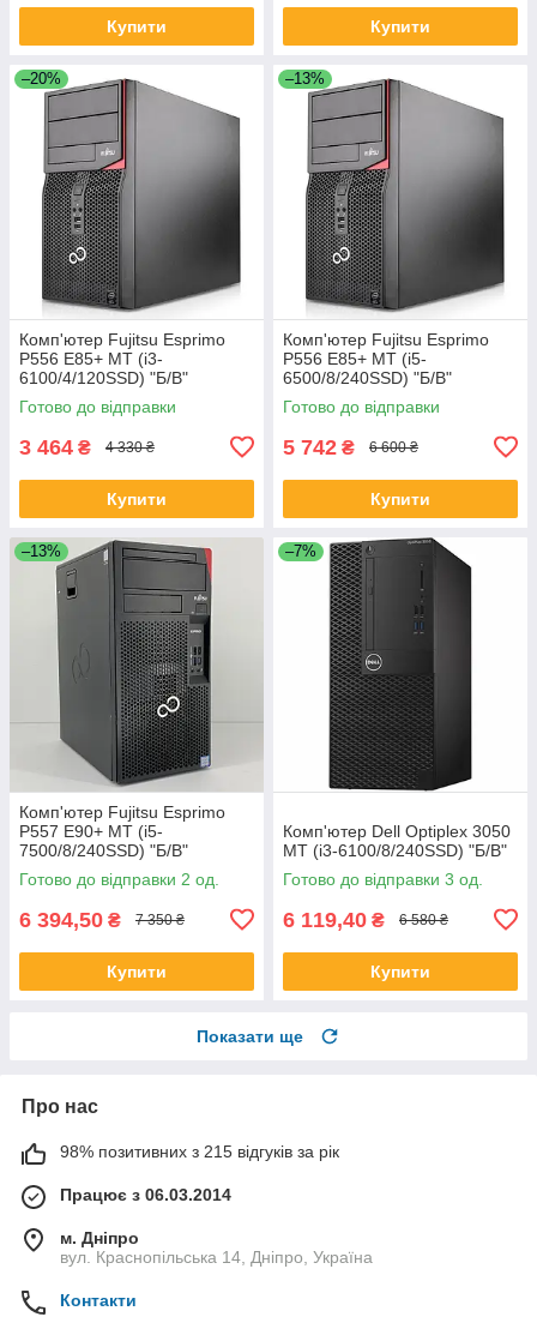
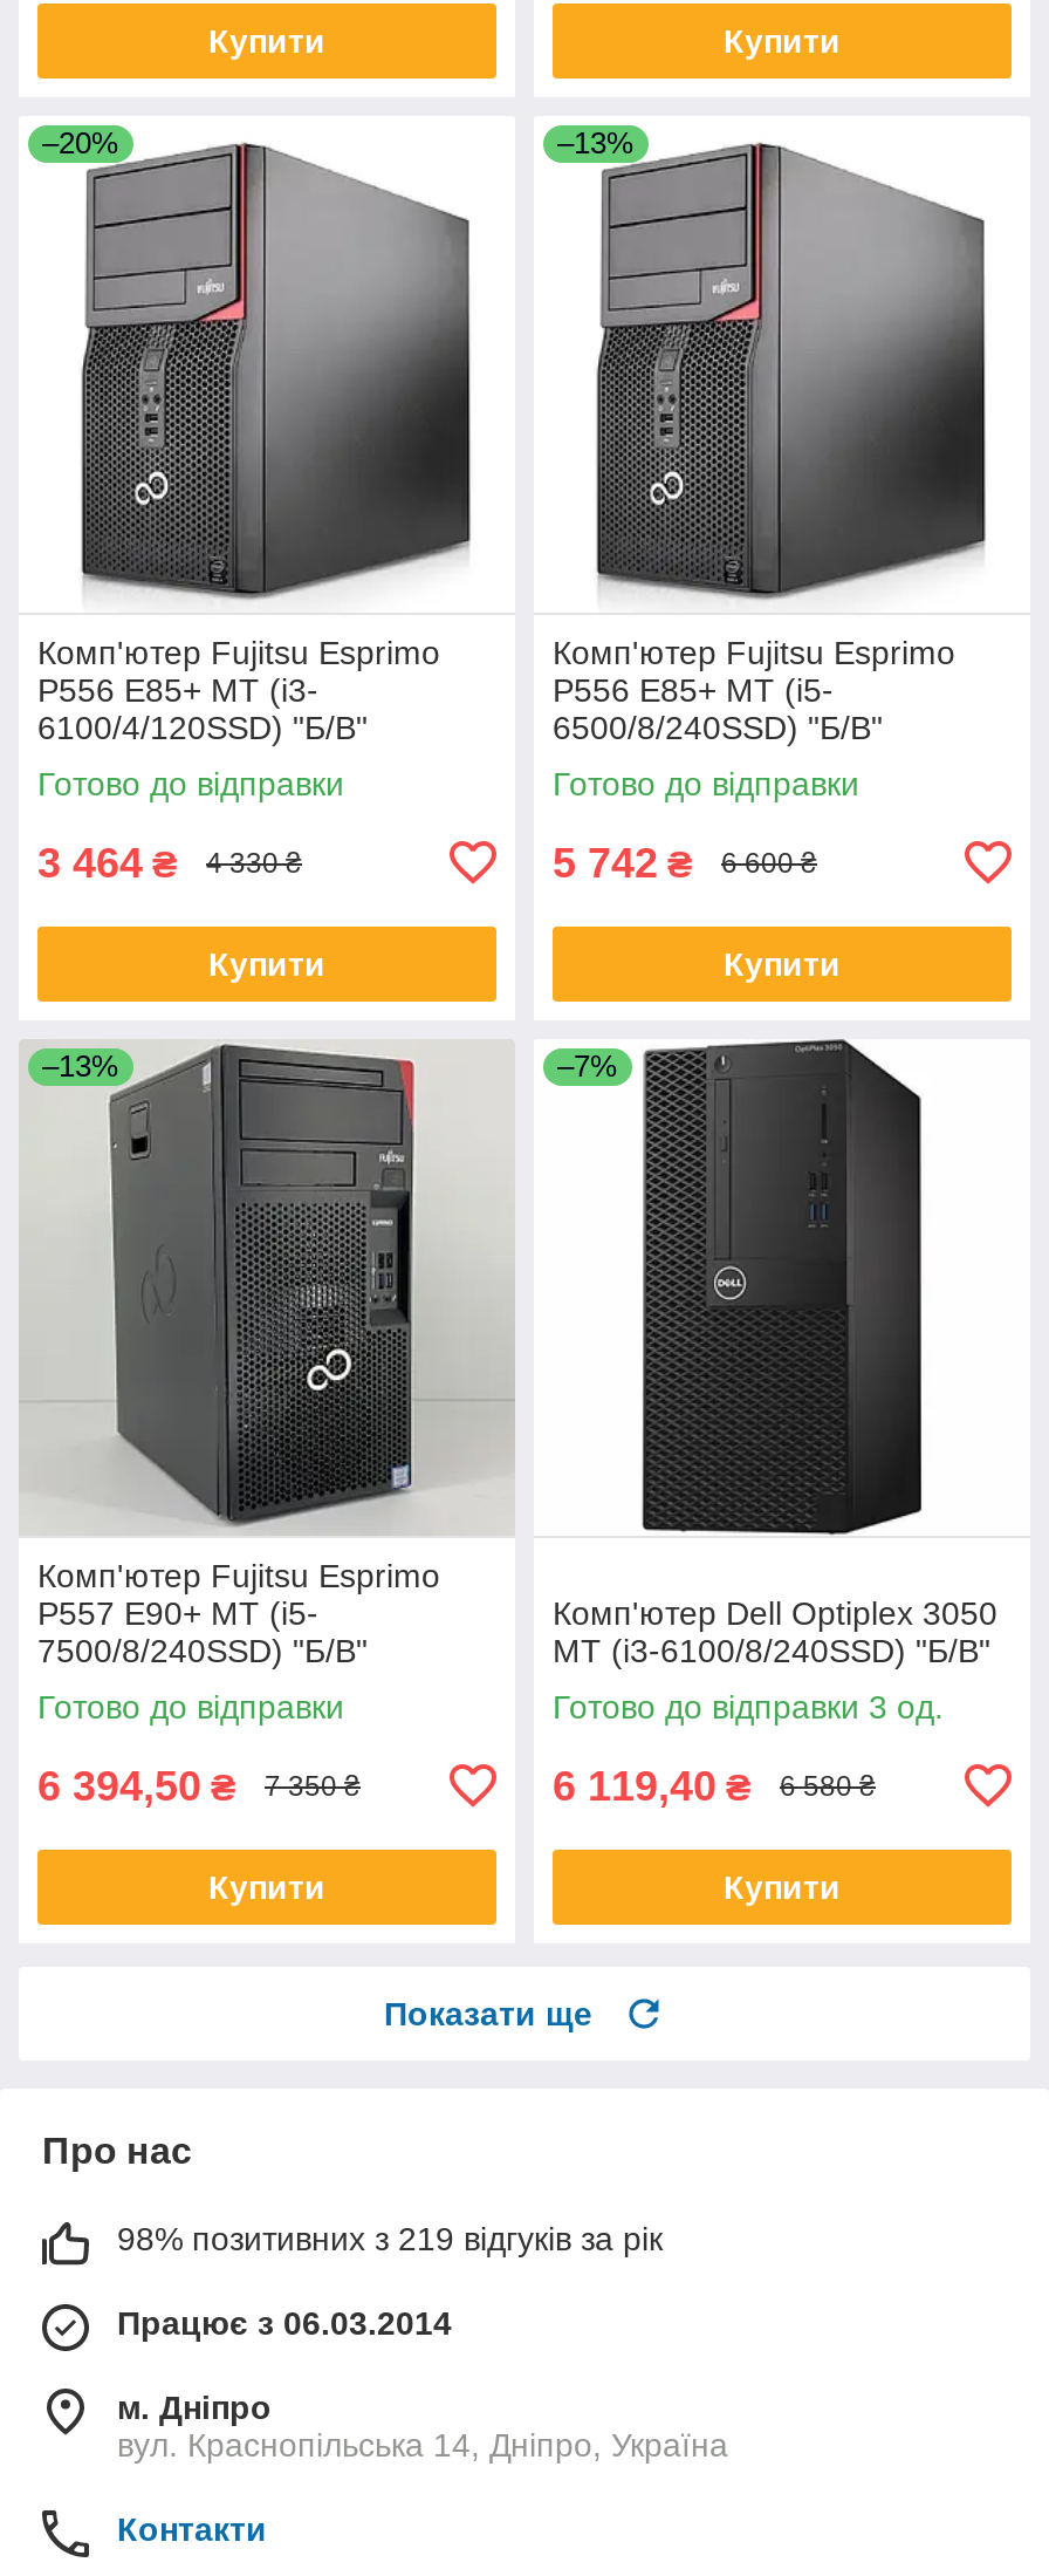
- Готово до відправки 2 од.
+ Готово до відправки

- 98% позитивних з 215 відгуків за рік
+ 98% позитивних з 219 відгуків за рік
